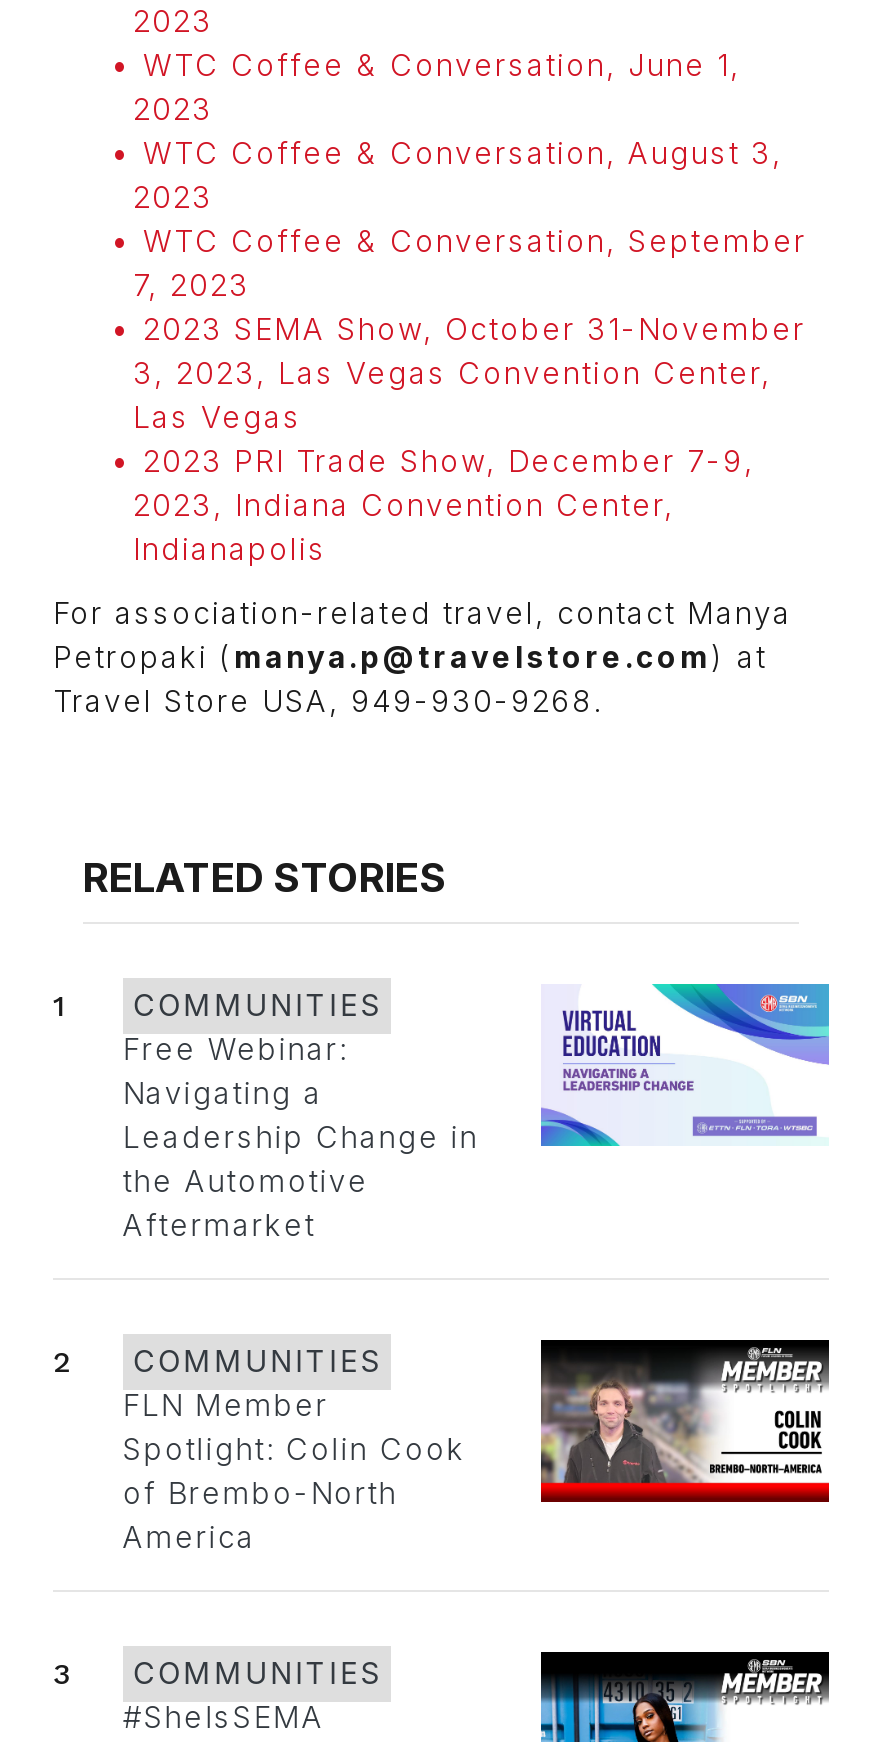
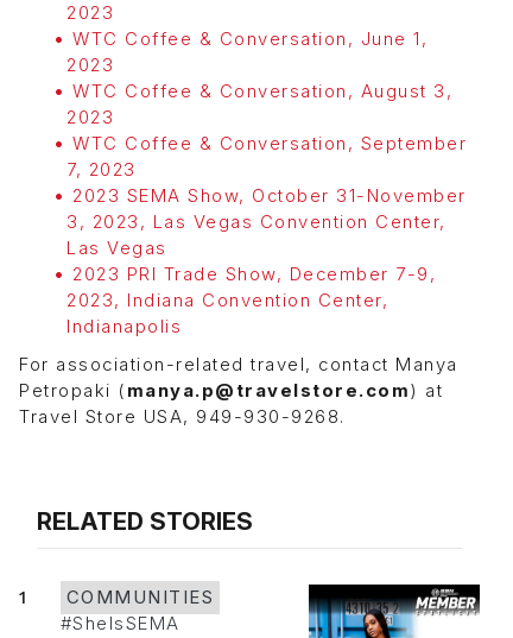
- [image]
- Free Webinar:
- Navigating a
- Leadership Change in
- the Automotive
- Aftermarket

- [image]
- 2
- COMMUNITIES
- FLN Member
- Spotlight: Colin Cook
- of Brembo-North
- America

- 3
- COMMUNITIES
